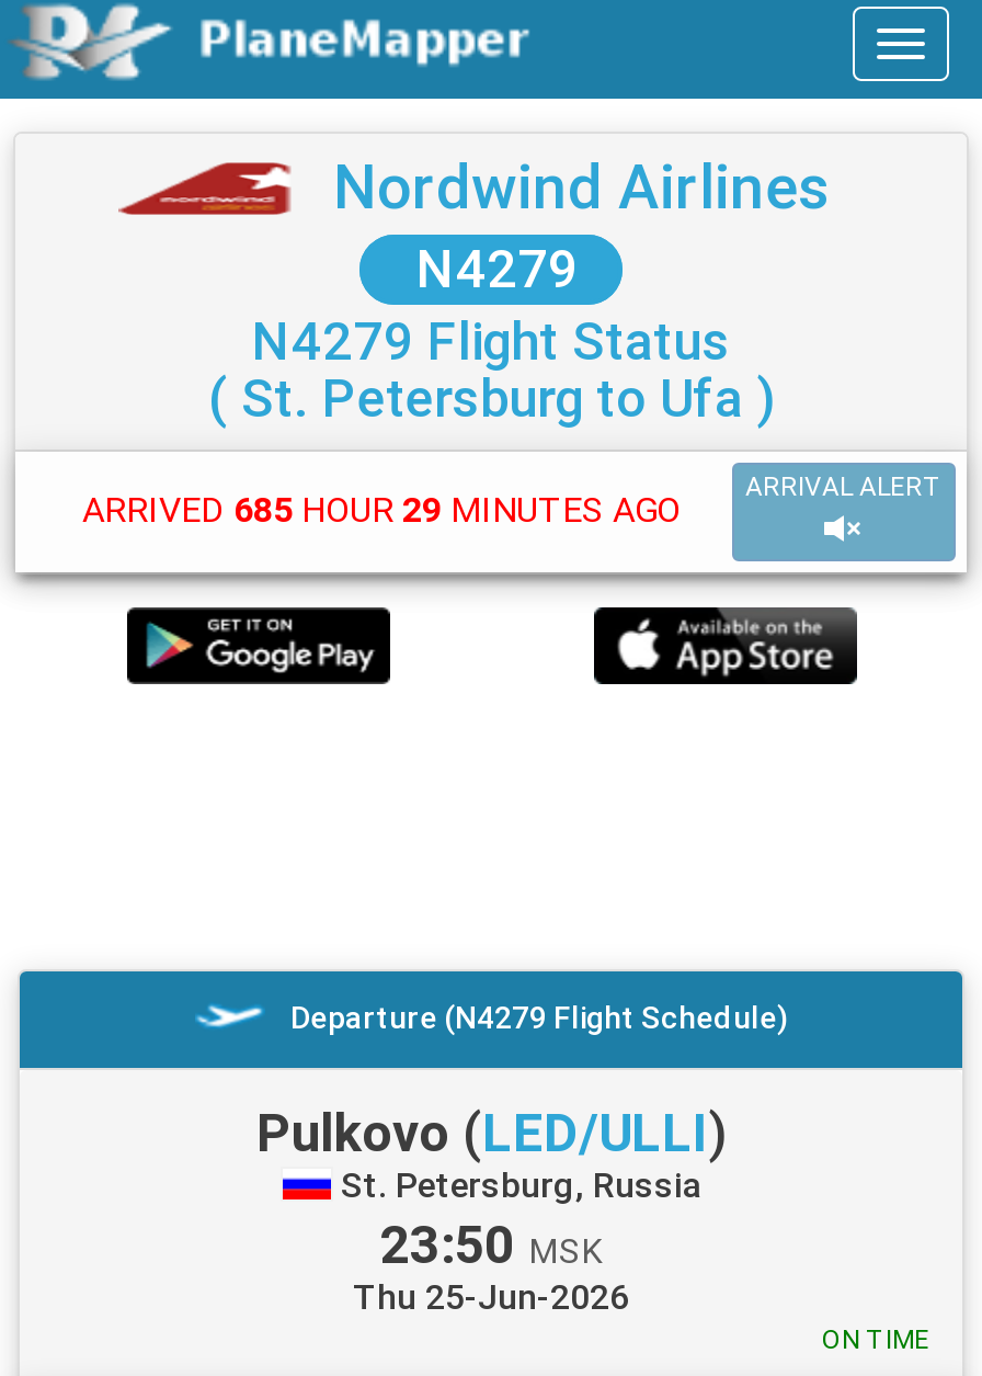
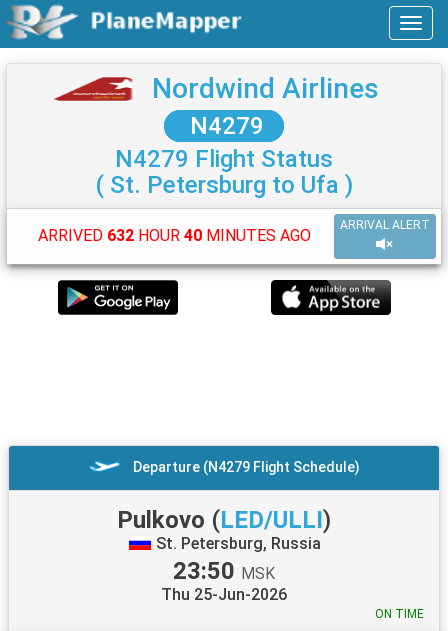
- ARRIVED 685 HOUR 29 MINUTES AGO
+ ARRIVED 632 HOUR 40 MINUTES AGO
